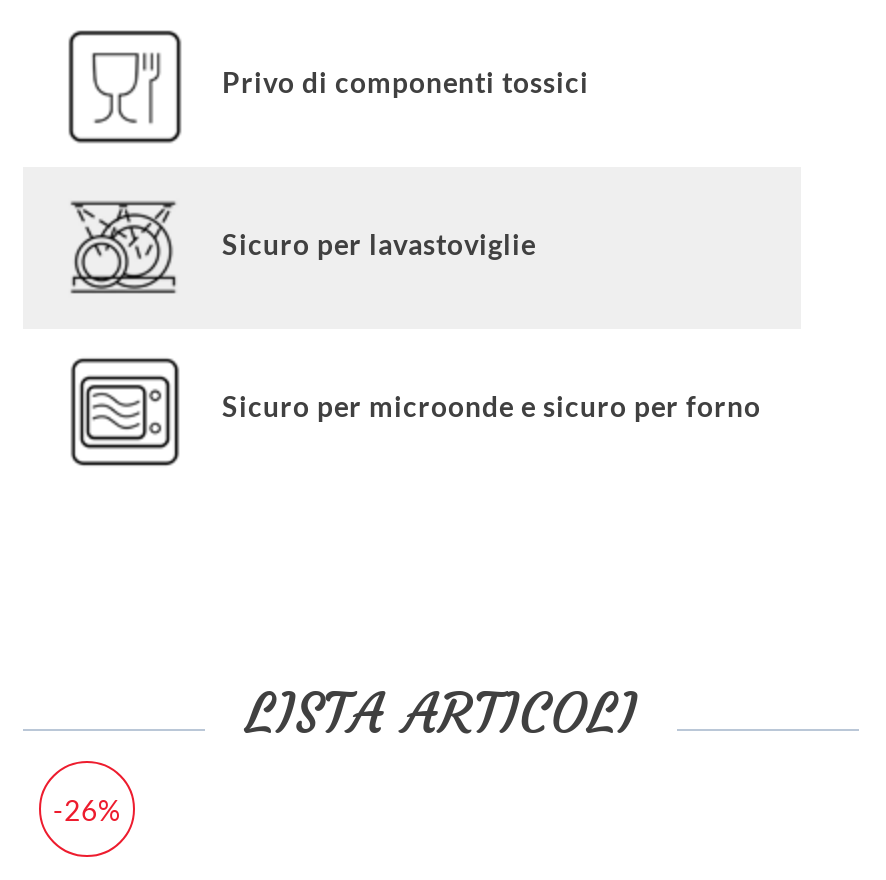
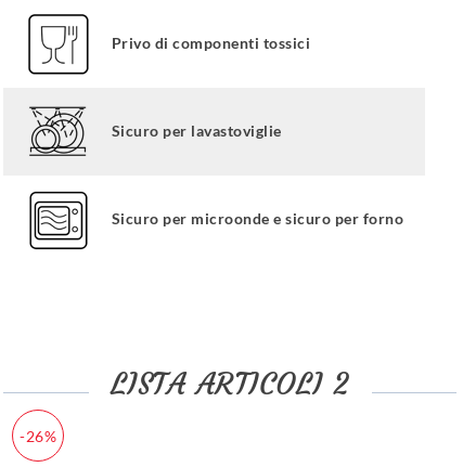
- LISTA ARTICOLI
+ LISTA ARTICOLI 2
